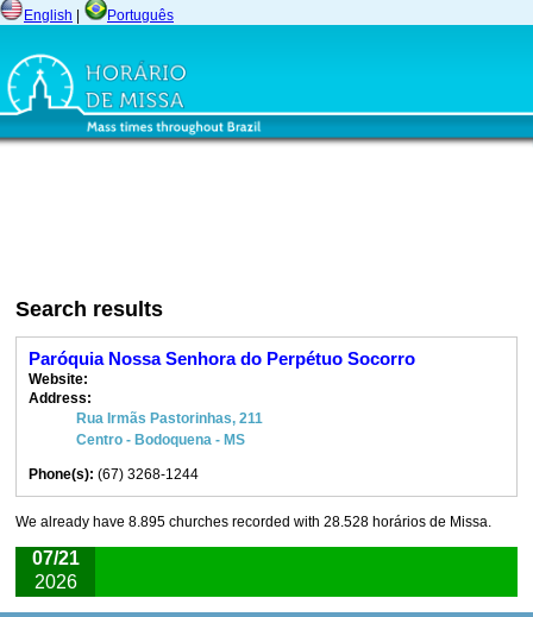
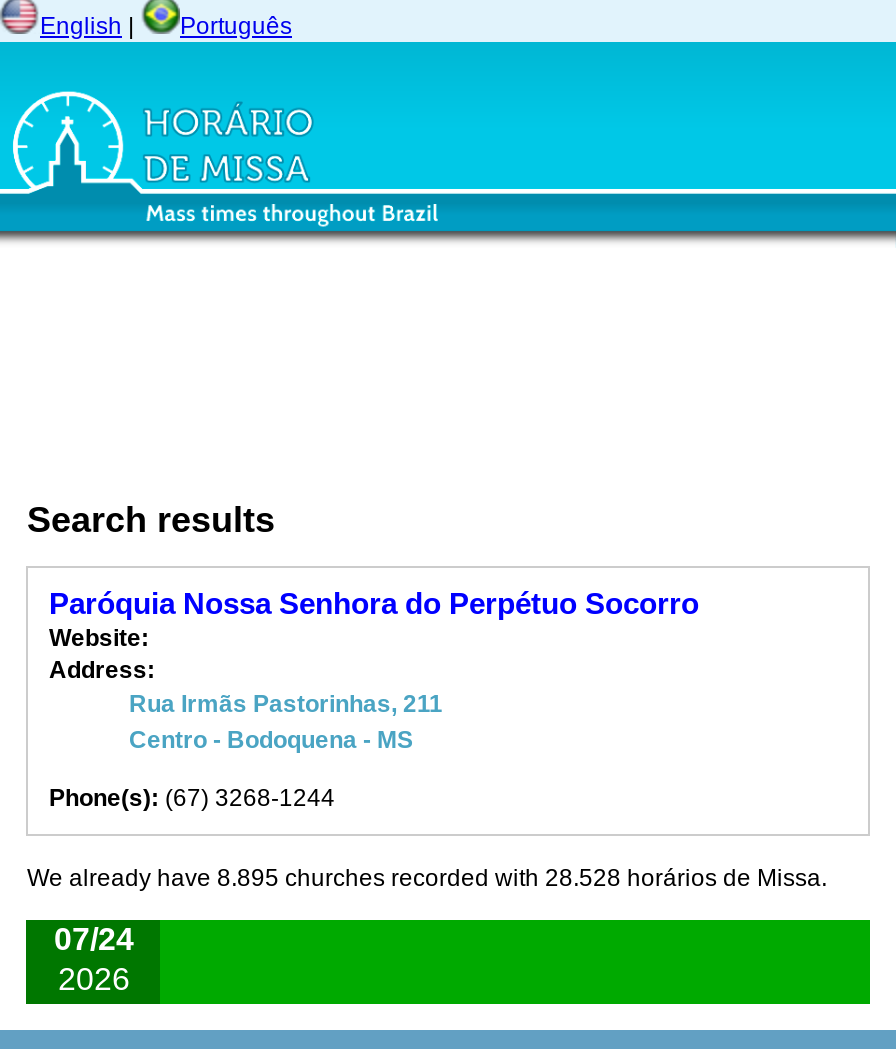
- 07/21
+ 07/24
